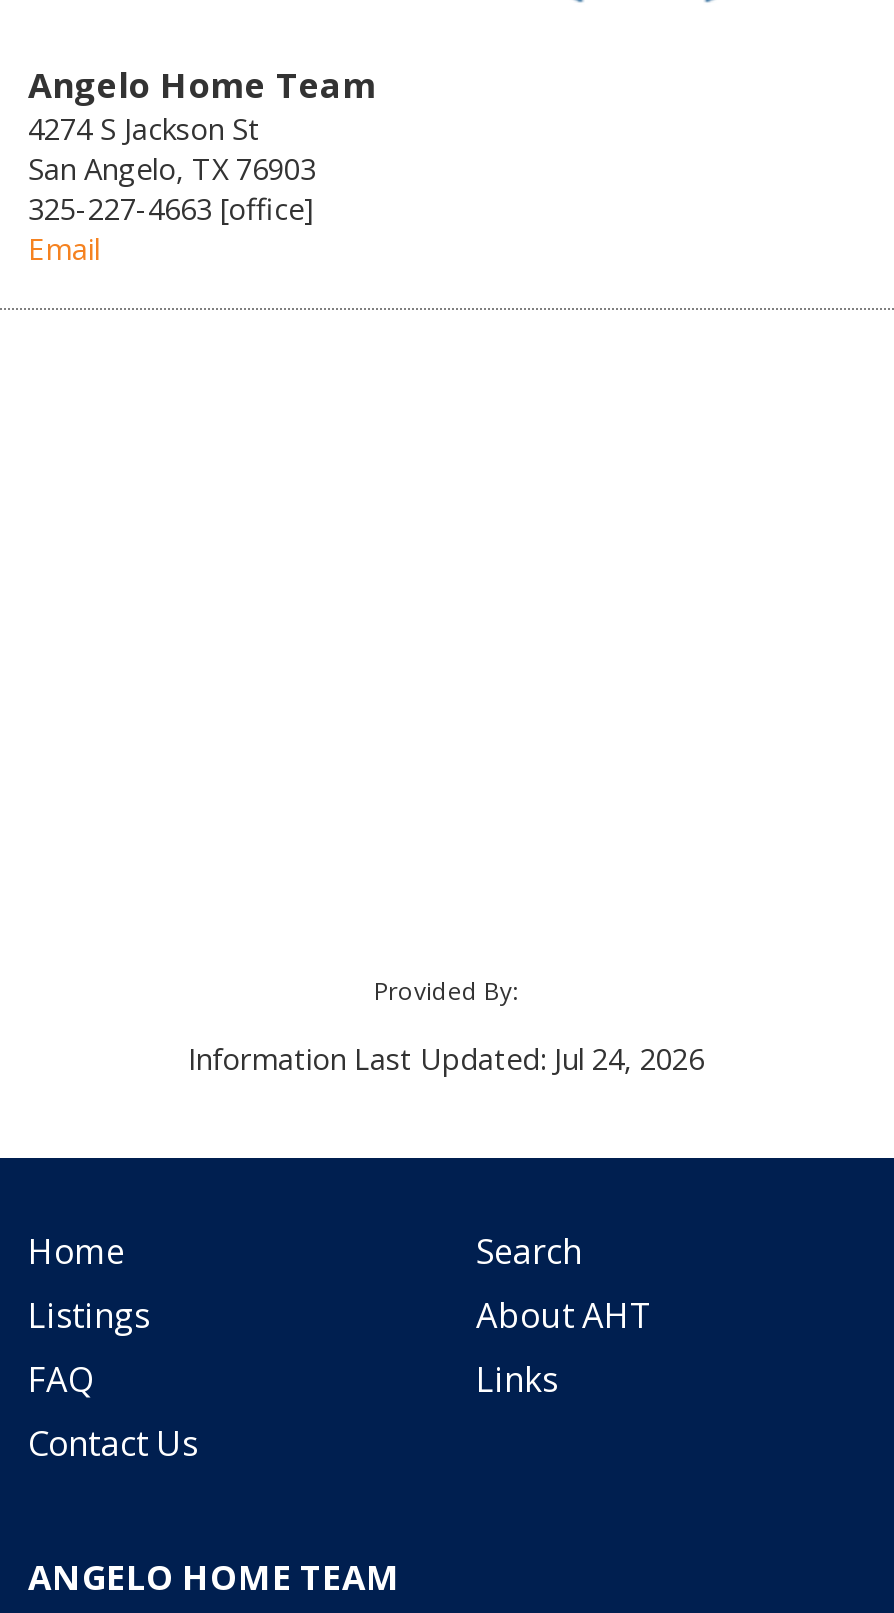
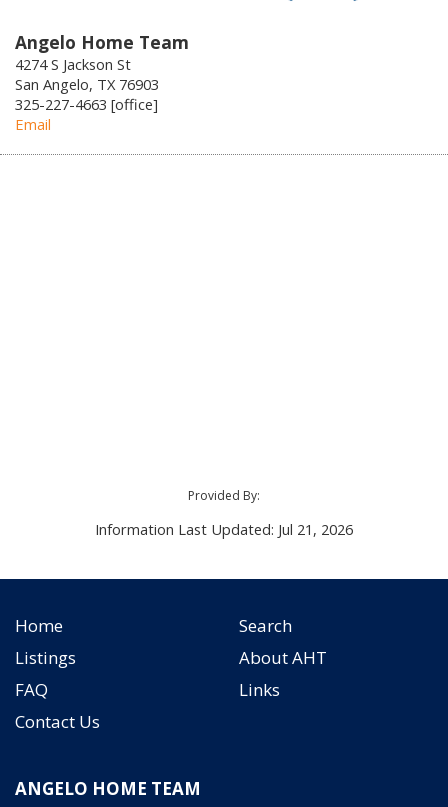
- Information Last Updated: Jul 24, 2026
+ Information Last Updated: Jul 21, 2026
